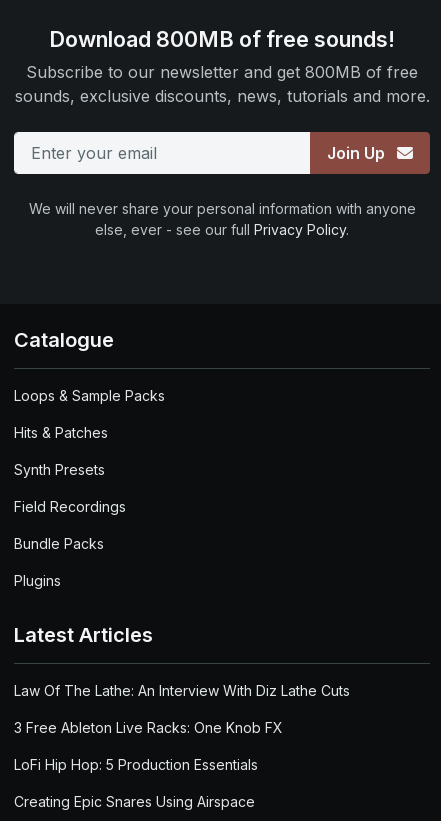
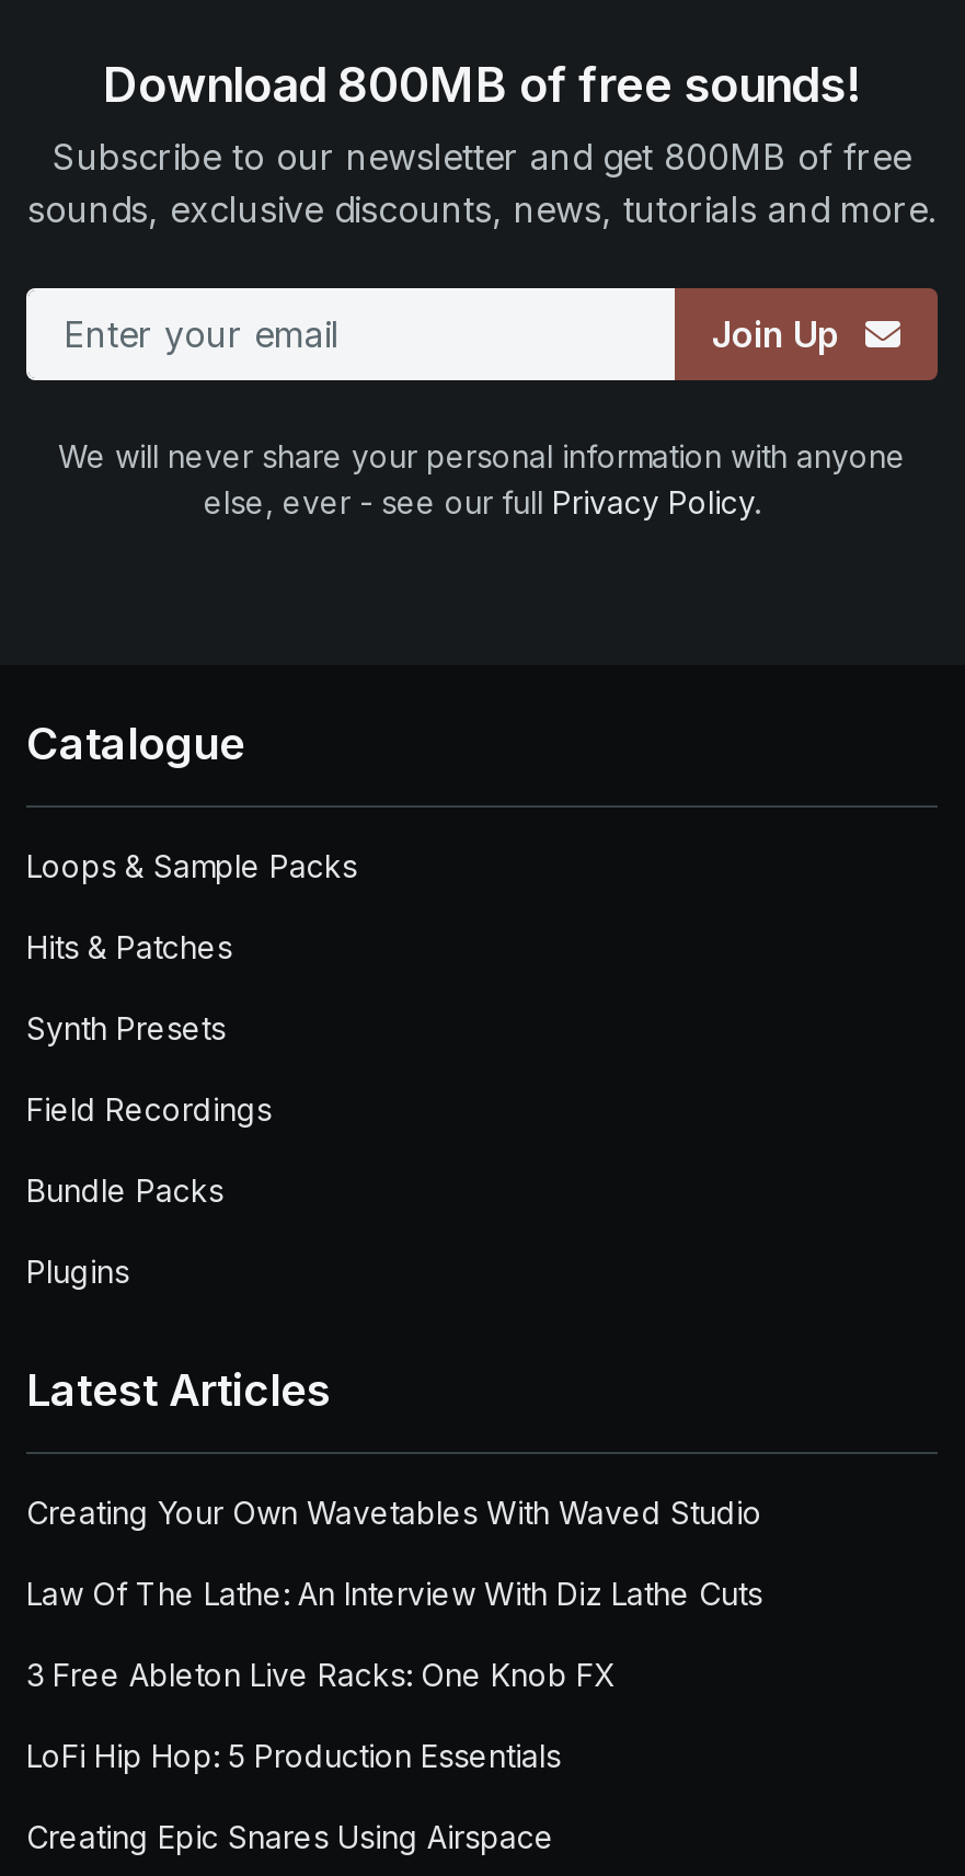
+ Creating Your Own Wavetables With Waved Studio
